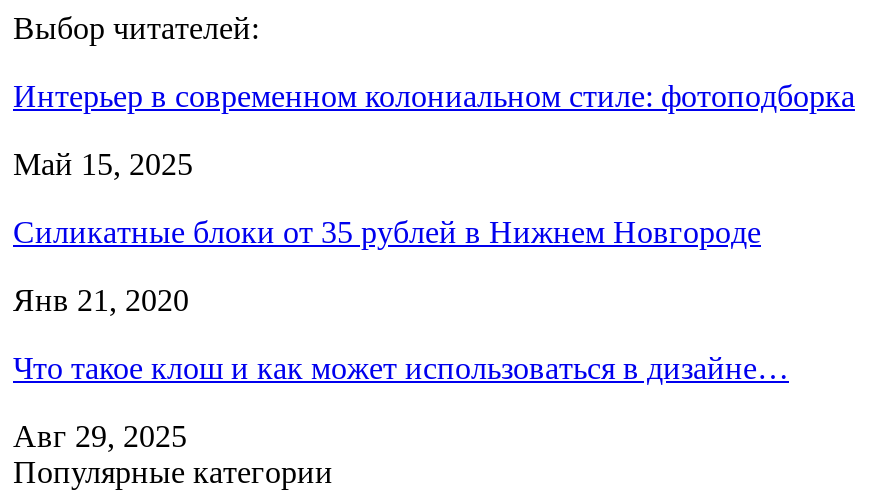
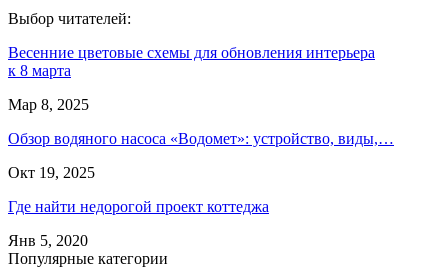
- Интерьер в современном колониальном стиле: фотоподборка
+ Весенние цветовые схемы для обновления интерьера
+ к 8 марта

- Май 15, 2025
+ Мар 8, 2025

- Силикатные блоки от 35 рублей в Нижнем Новгороде
+ Обзор водяного насоса «Водомет»: устройство, виды,…

- Янв 21, 2020
+ Окт 19, 2025

- Что такое клош и как может использоваться в дизайне…
+ Где найти недорогой проект коттеджа

- Авг 29, 2025
+ Янв 5, 2020
